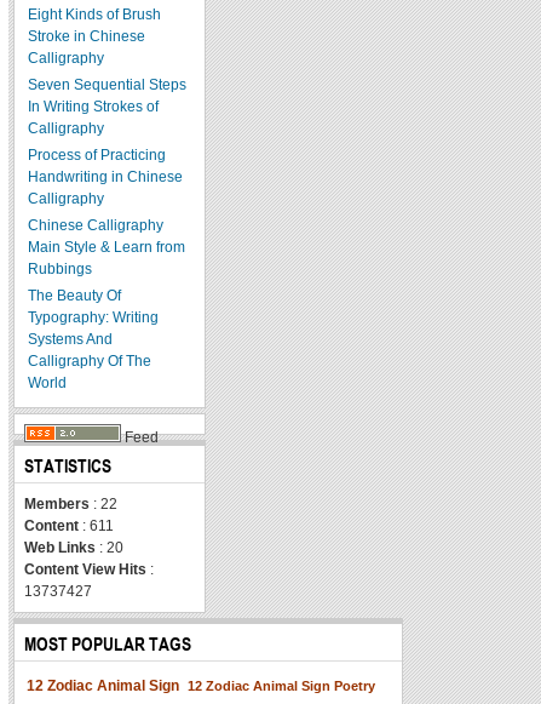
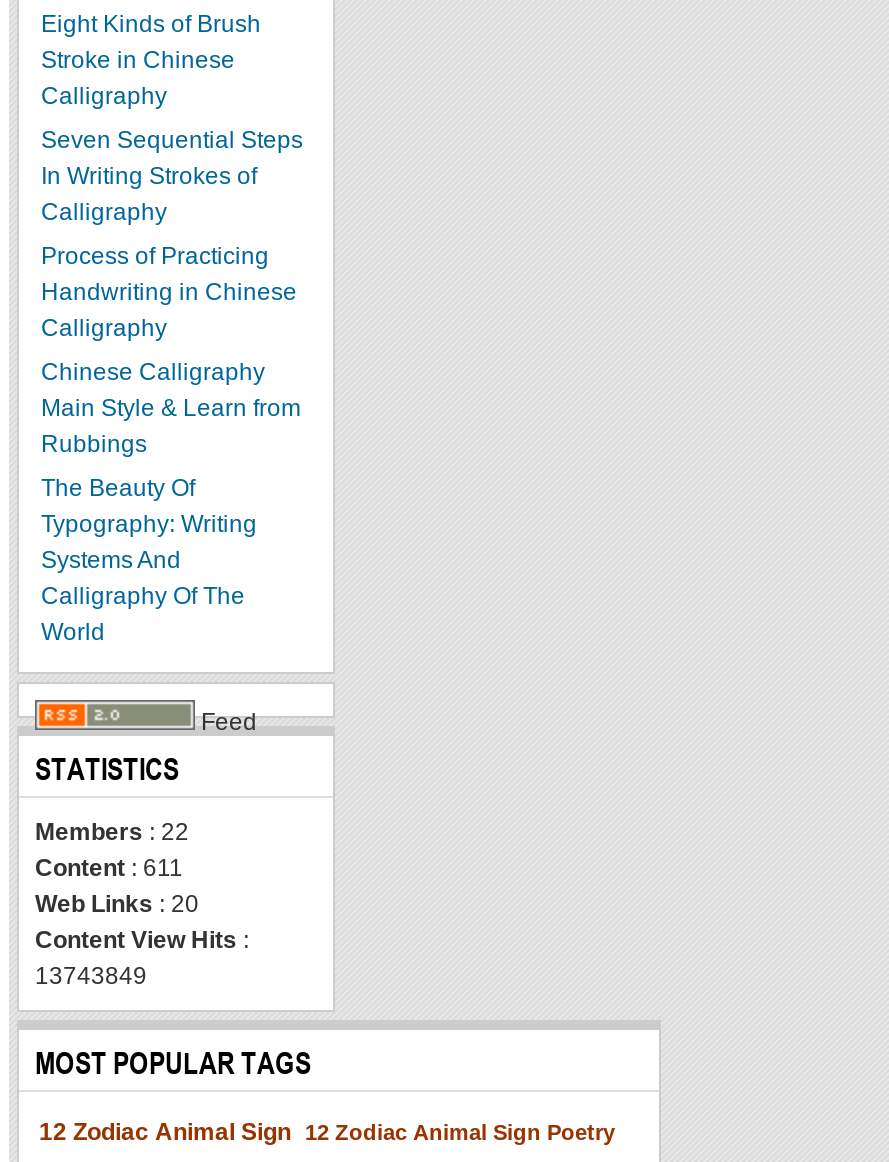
- 13737427
+ 13743849
